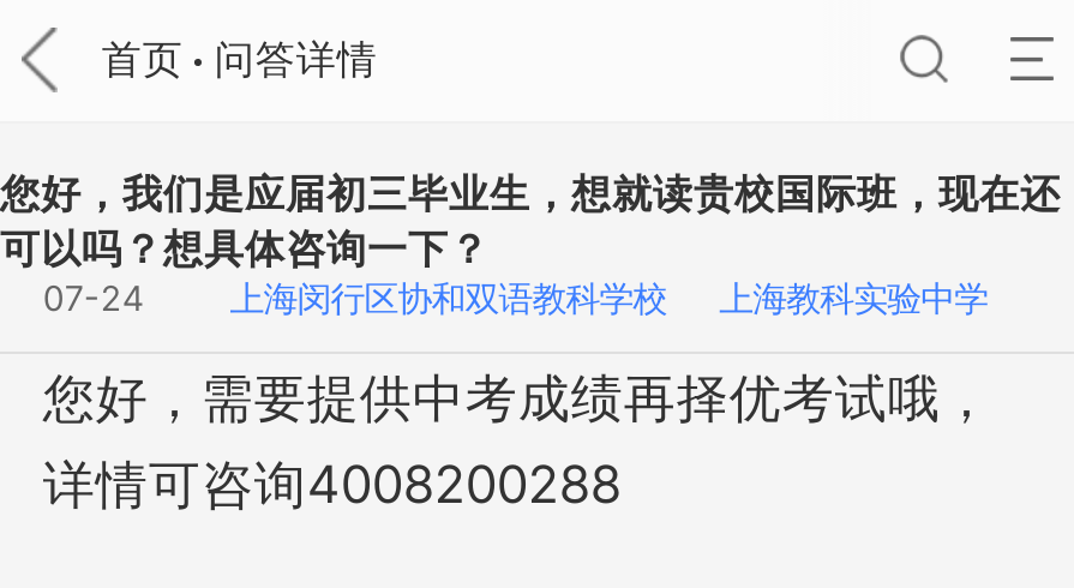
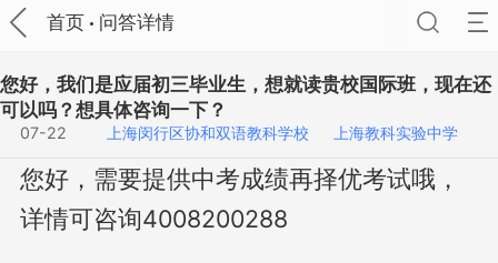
- 07-24
+ 07-22
